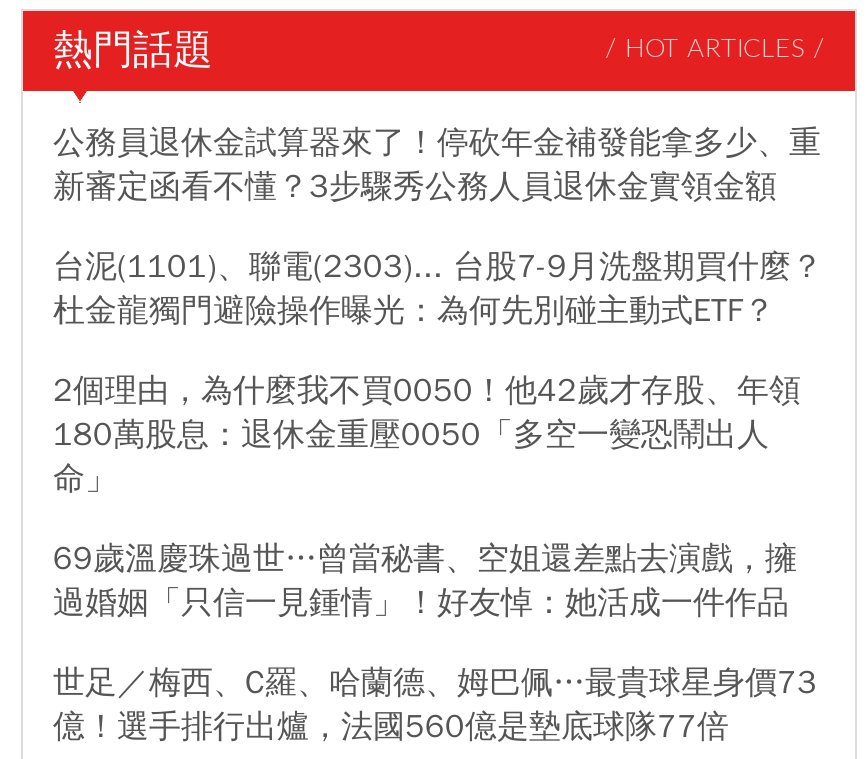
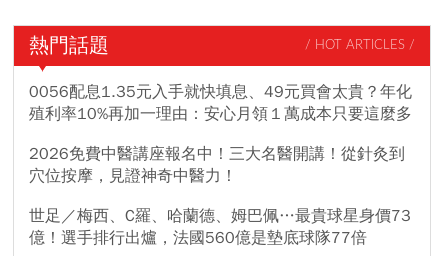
- 公務員退休金試算器來了！停砍年金補發能拿多少、重
- 新審定函看不懂？3步驟秀公務人員退休金實領金額
- 台泥(1101)、聯電(2303)... 台股7-9月洗盤期買什麼？
- 杜金龍獨門避險操作曝光：為何先別碰主動式ETF？
- 2個理由，為什麼我不買0050！他42歲才存股、年領
- 180萬股息：退休金重壓0050「多空一變恐鬧出人
- 命」
- 69歲溫慶珠過世…曾當秘書、空姐還差點去演戲，擁
- 過婚姻「只信一見鍾情」！好友悼：她活成一件作品
+ 0056配息1.35元入手就快填息、49元買會太貴？年化
+ 殖利率10%再加一理由：安心月領１萬成本只要這麼多
+ 2026免費中醫講座報名中！三大名醫開講！從針灸到
+ 穴位按摩，見證神奇中醫力！
